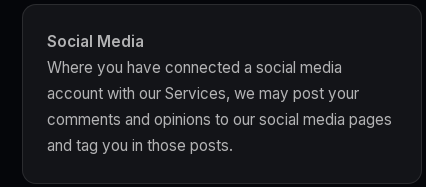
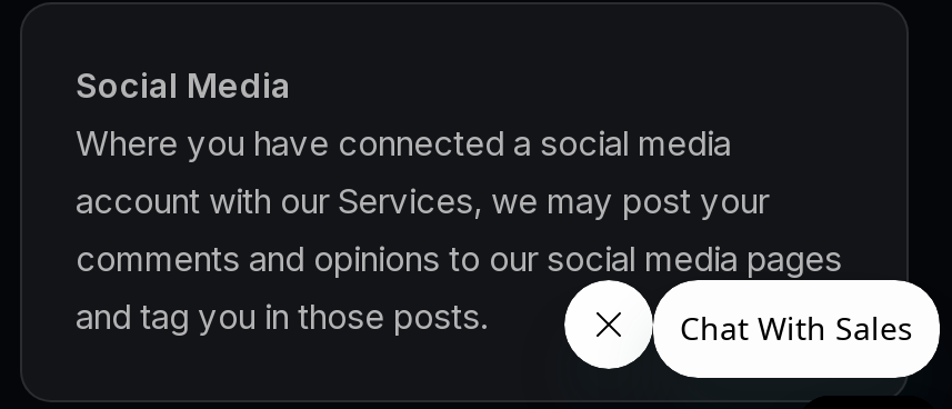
+ [image]
